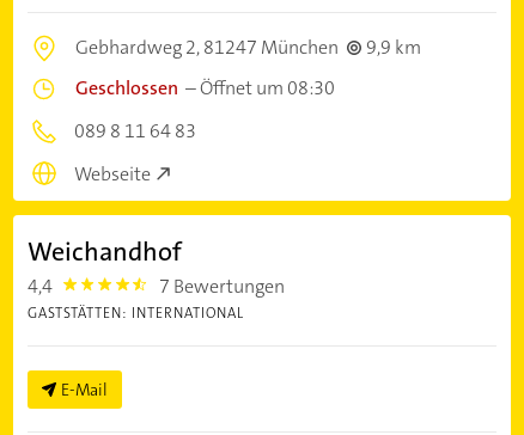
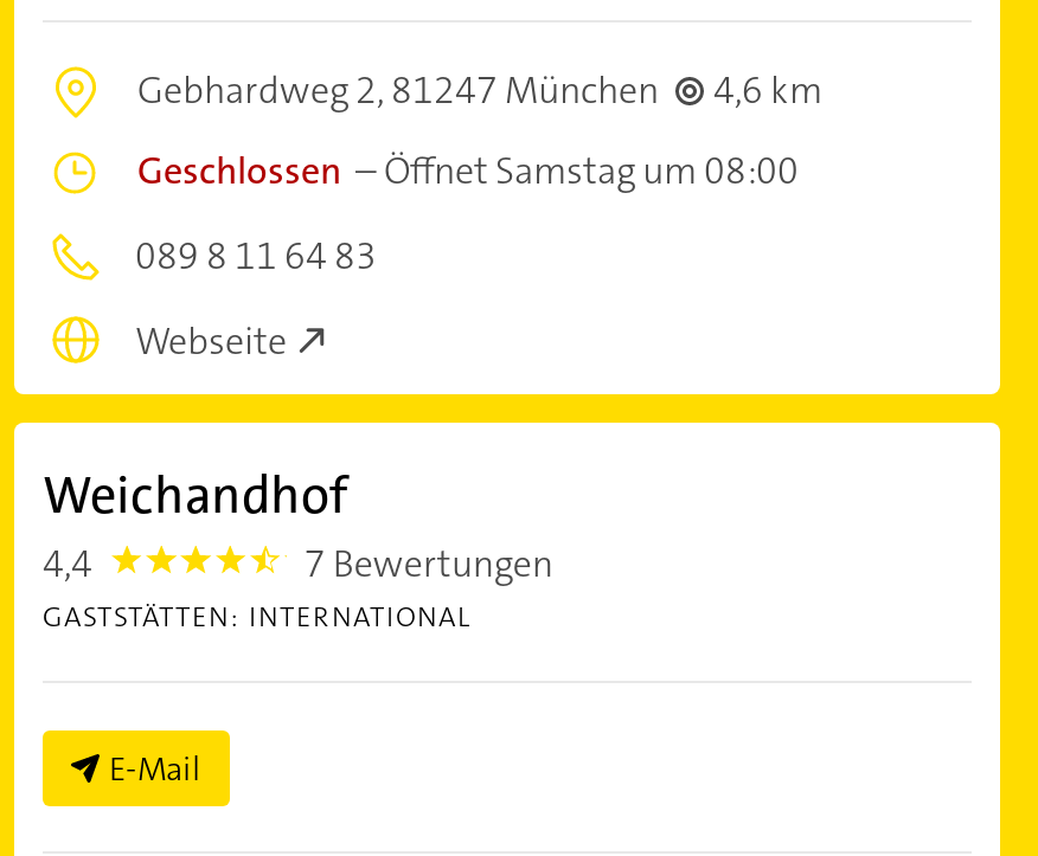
- Gebhardweg 2, 81247 München 9,9 km
+ Gebhardweg 2, 81247 München 4,6 km

- Geschlossen –Öffnet um 08:30
+ Geschlossen –Öffnet Samstag um 08:00
